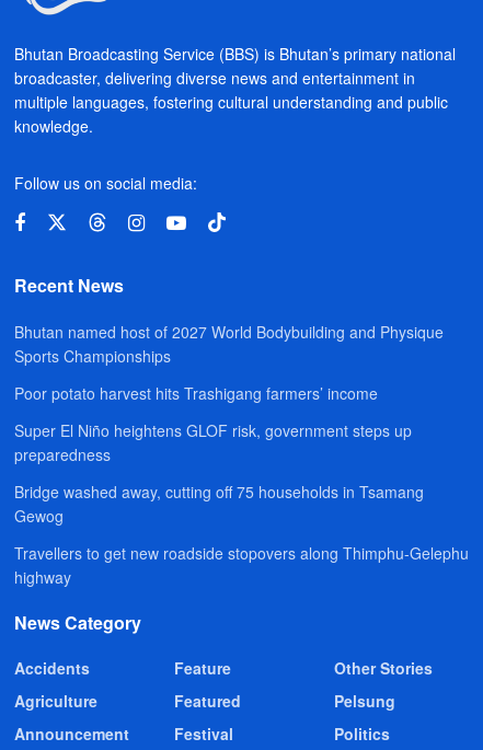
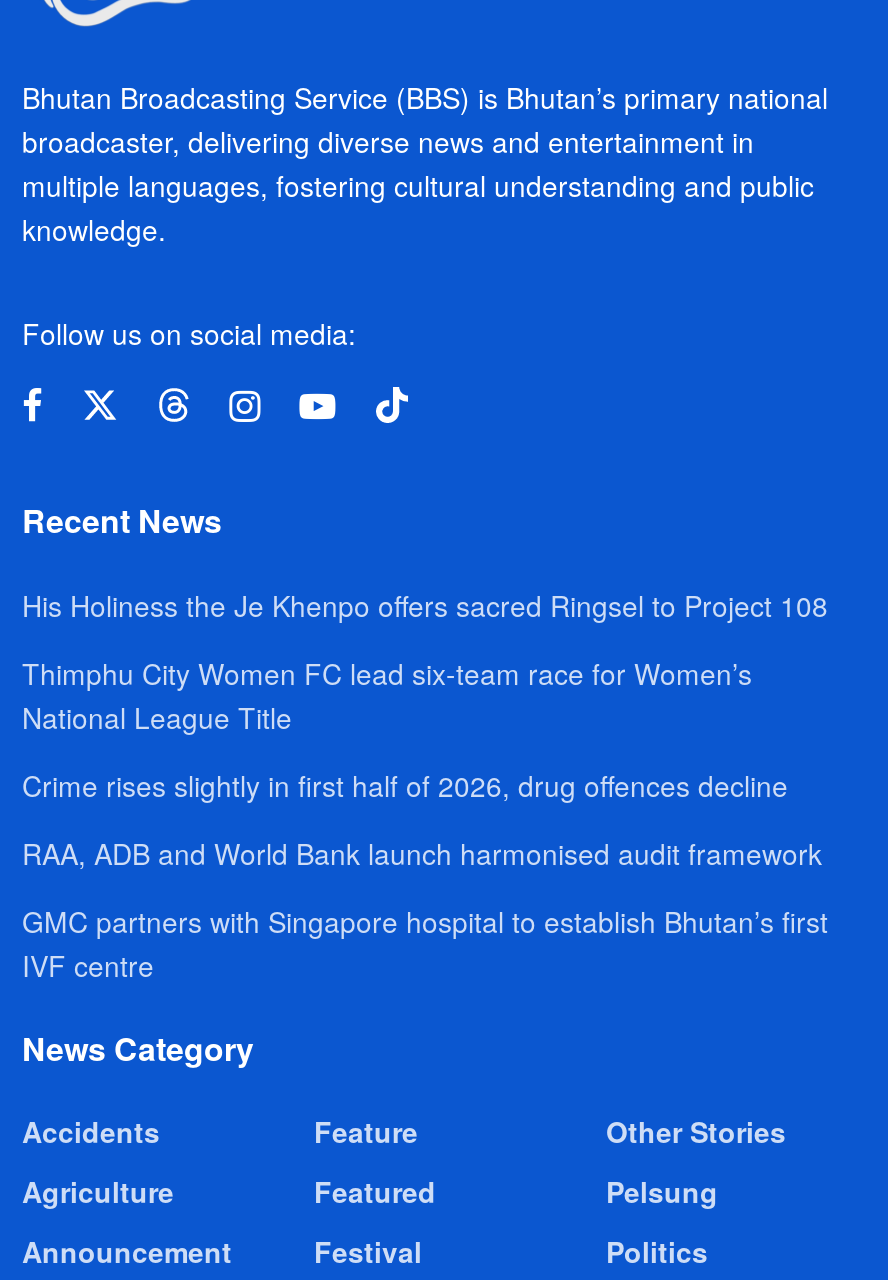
- Bhutan named host of 2027 World Bodybuilding and Physique
- Sports Championships
+ His Holiness the Je Khenpo offers sacred Ringsel to Project 108

- Poor potato harvest hits Trashigang farmers’ income
+ Thimphu City Women FC lead six-team race for Women’s
+ National League Title

- Super El Niño heightens GLOF risk, government steps up
- preparedness
+ Crime rises slightly in first half of 2026, drug offences decline

- Bridge washed away, cutting off 75 households in Tsamang
- Gewog
+ RAA, ADB and World Bank launch harmonised audit framework

- Travellers to get new roadside stopovers along Thimphu-Gelephu
- highway
+ GMC partners with Singapore hospital to establish Bhutan’s first
+ IVF centre
